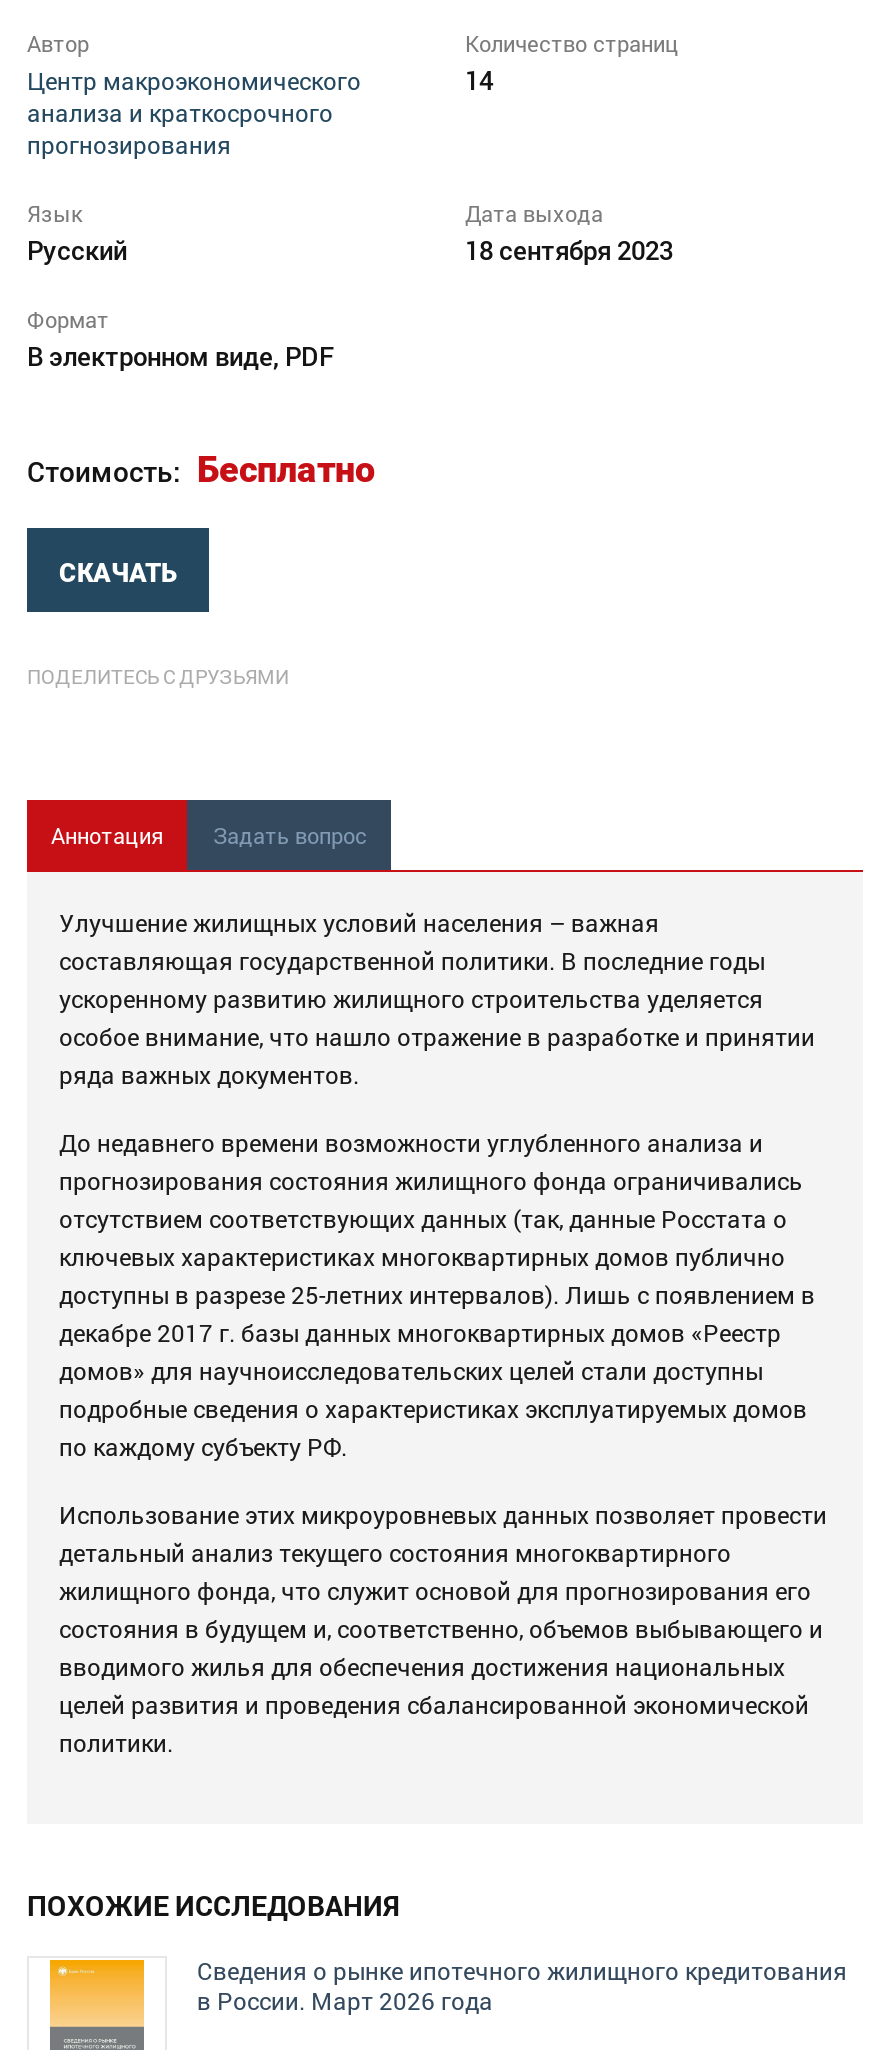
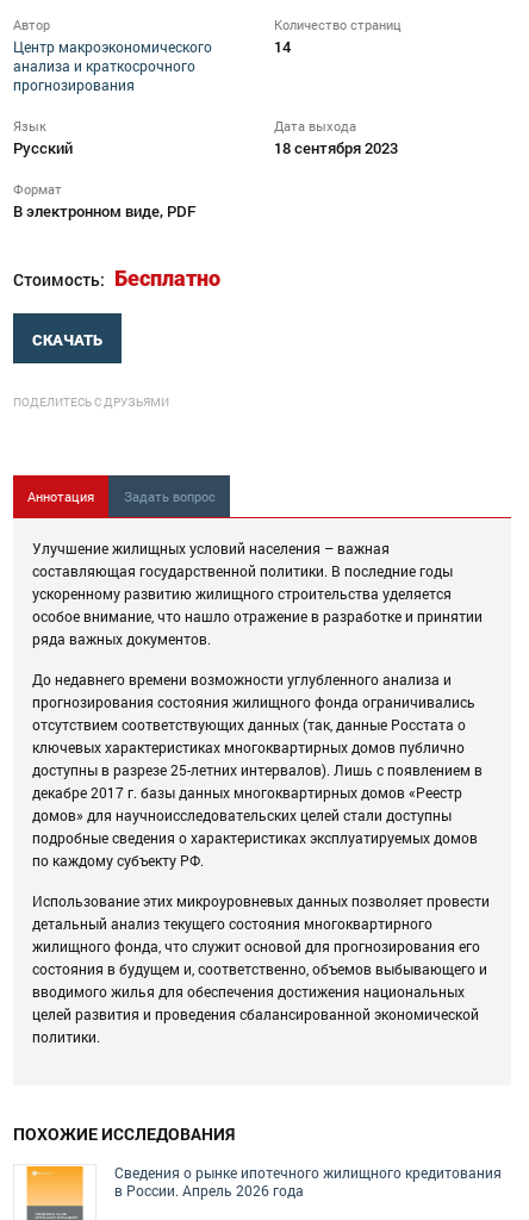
- в России. Март 2026 года
+ в России. Апрель 2026 года
